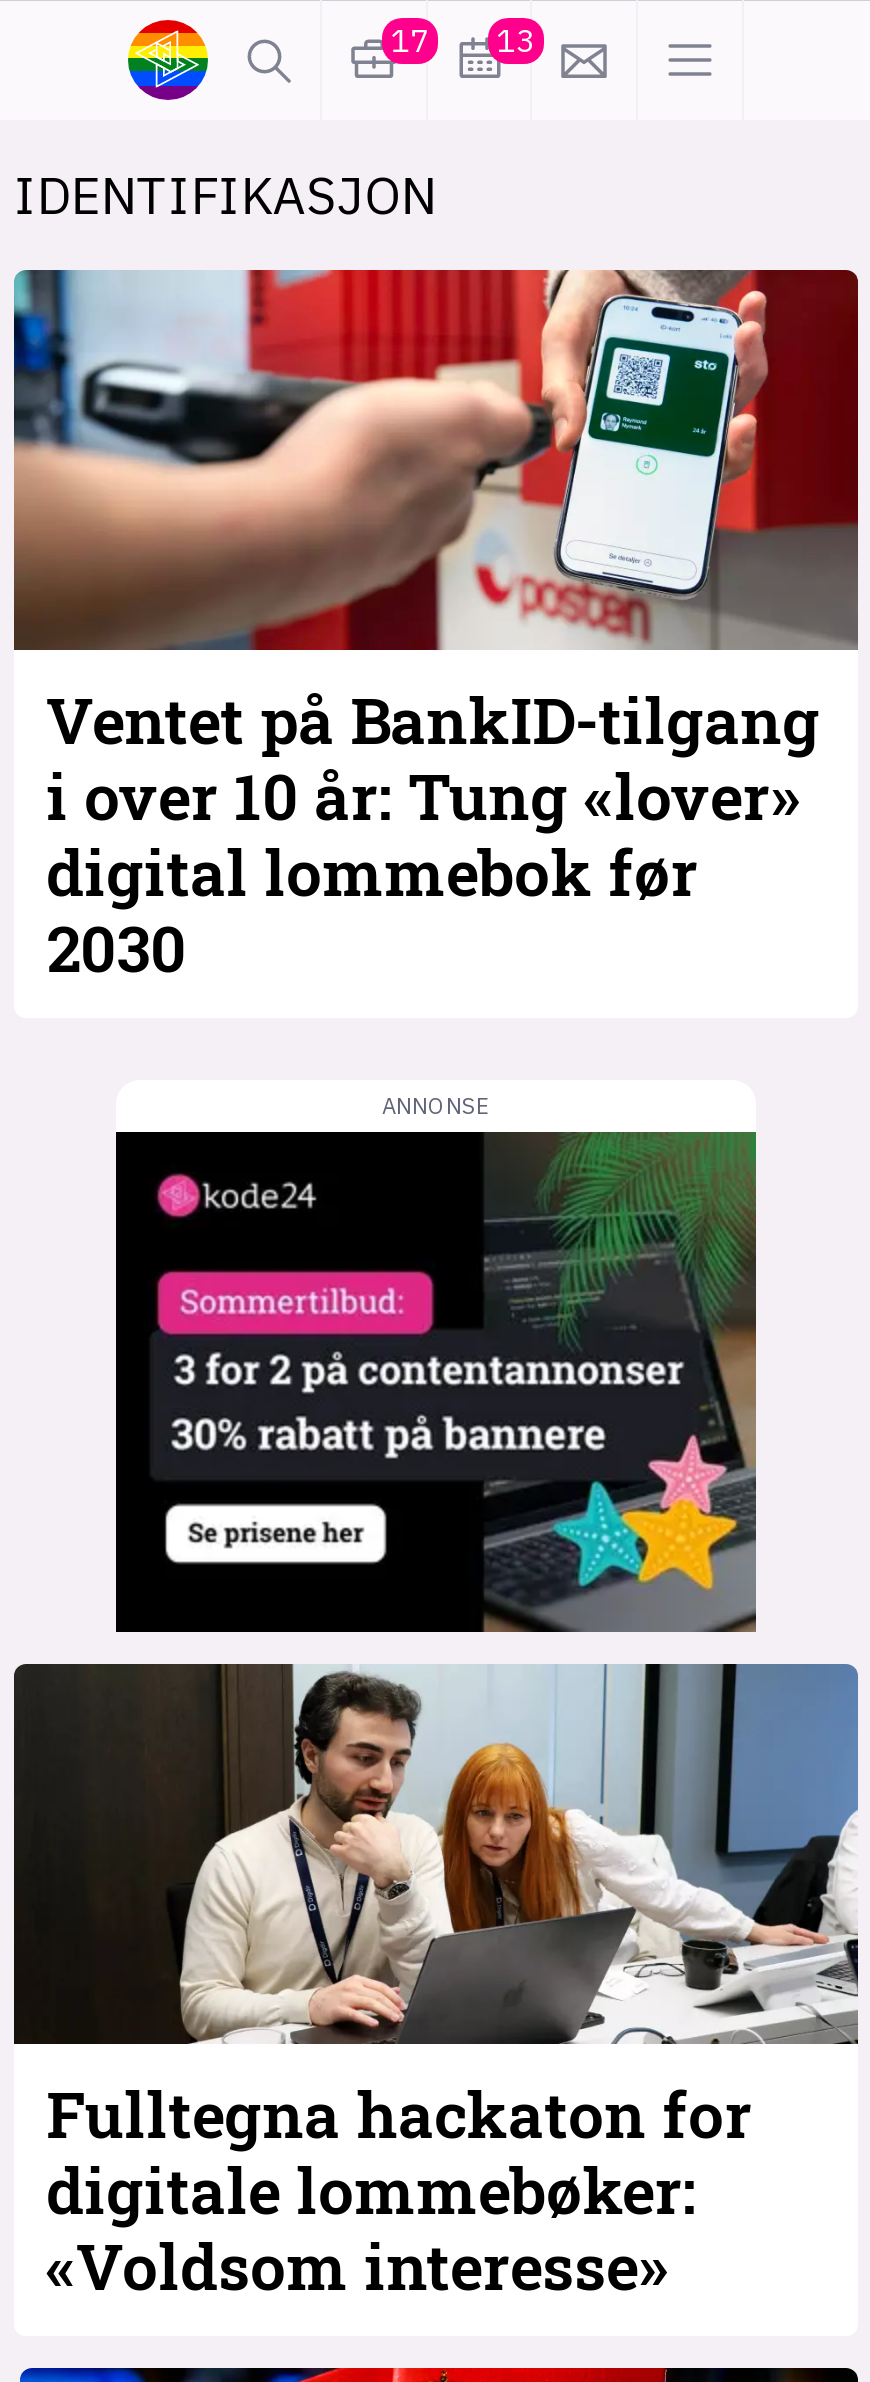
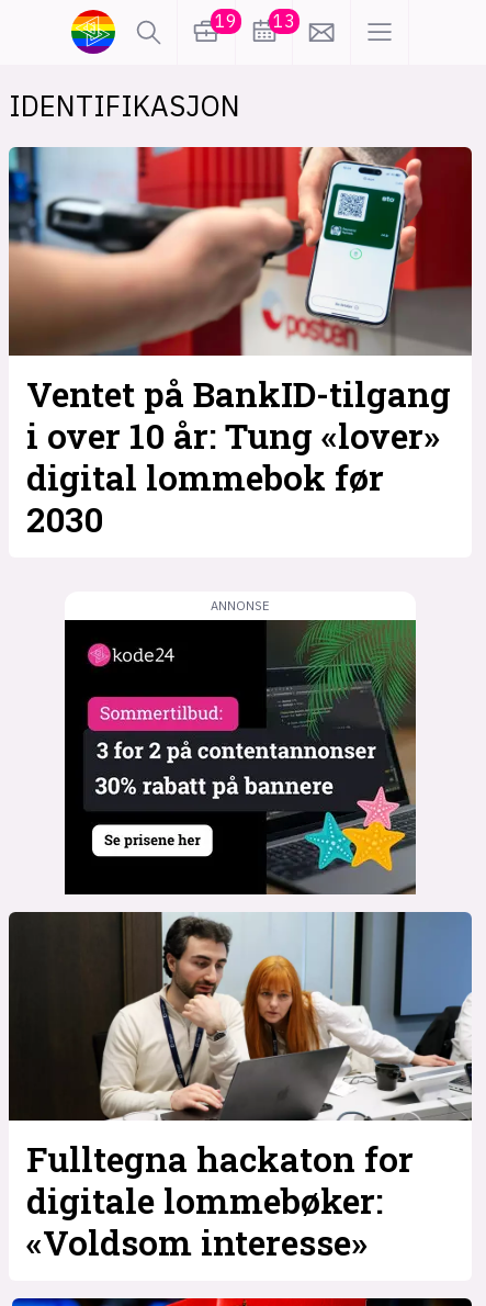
- 17 13
+ 19 13
